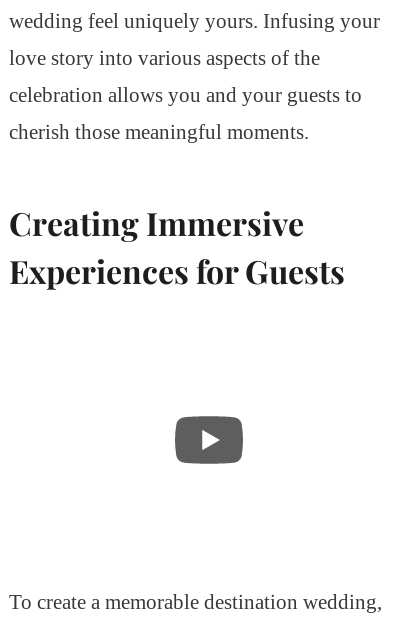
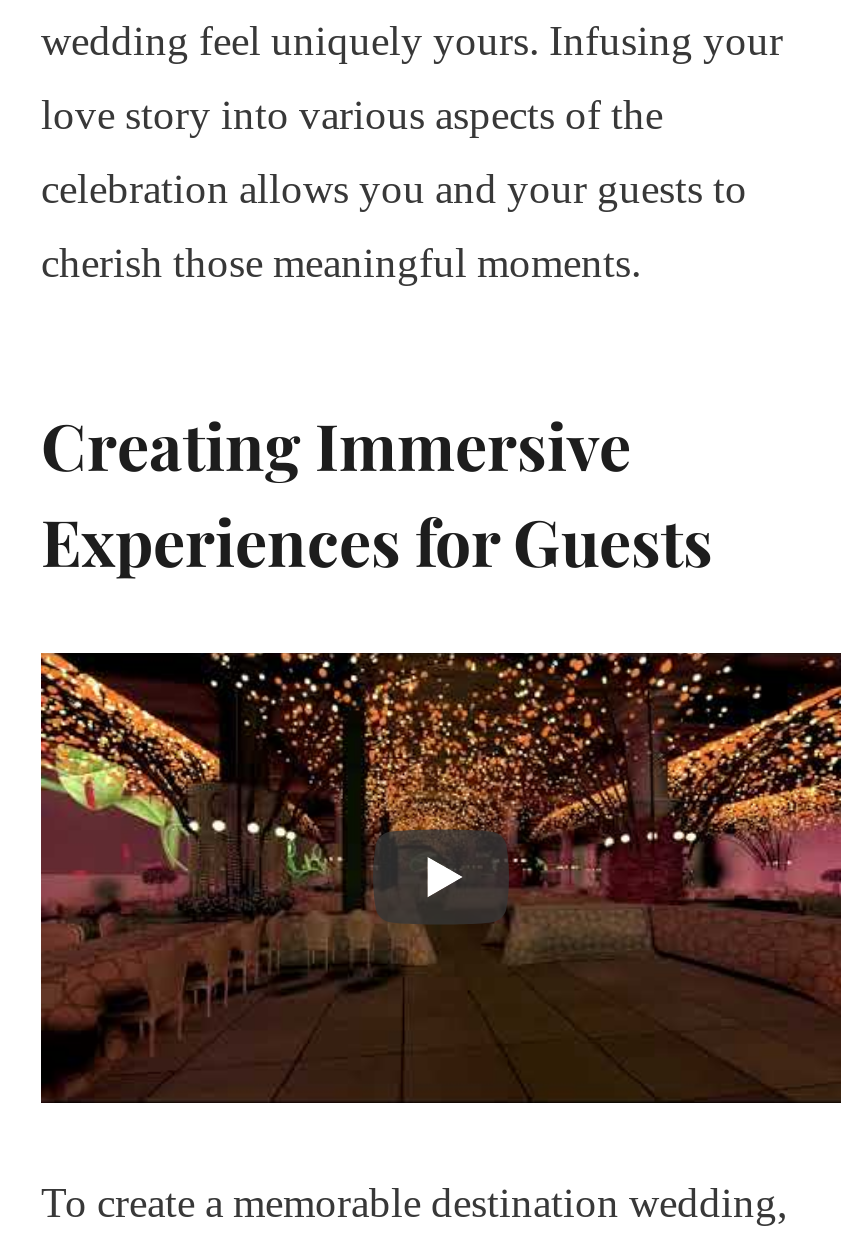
+ [image]
